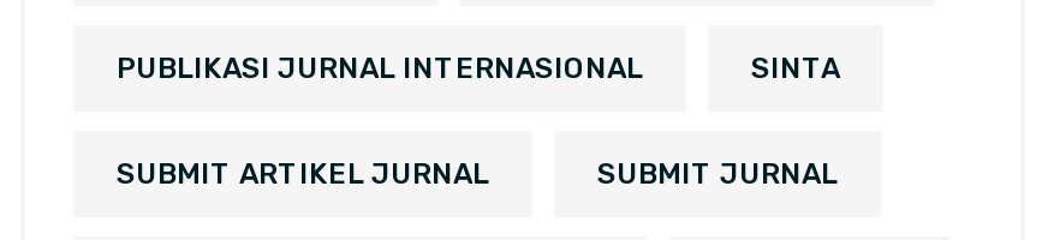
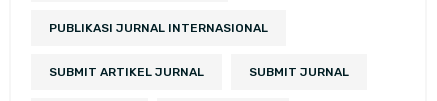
- SINTA
